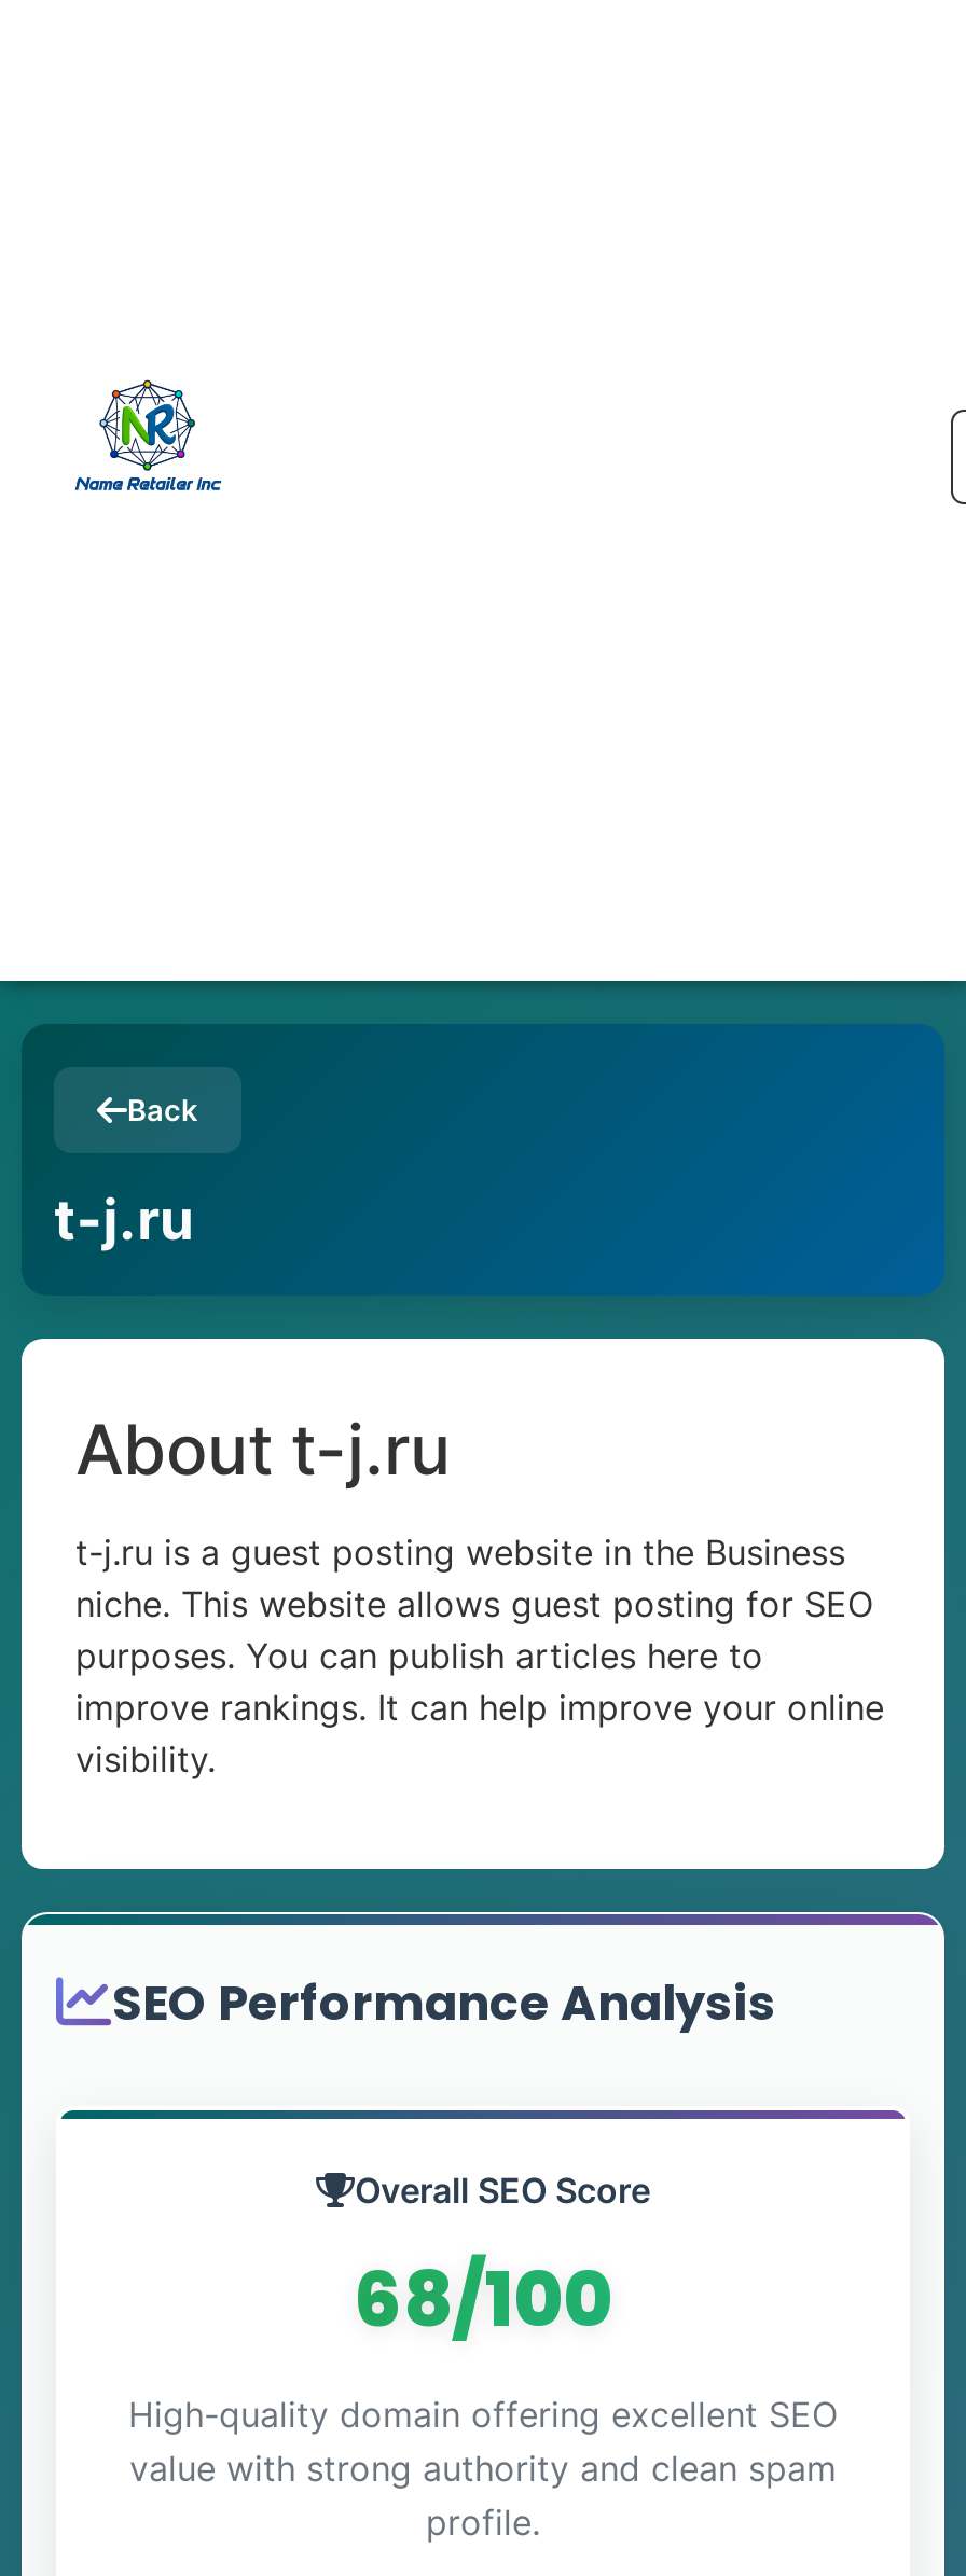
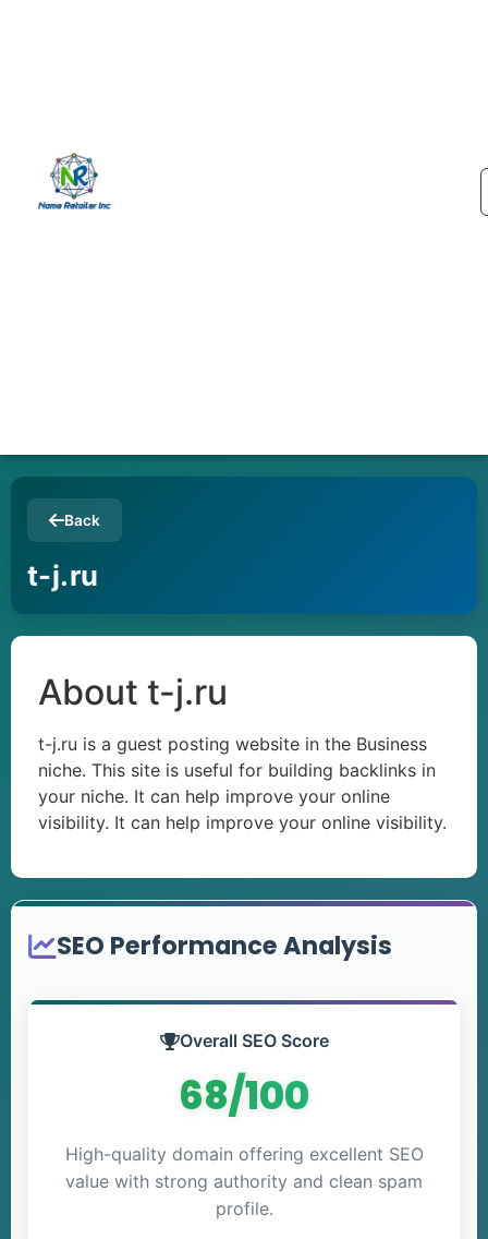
- niche. This website allows guest posting for SEO
- purposes. You can publish articles here to
- improve rankings. It can help improve your online
- visibility.
+ niche. This site is useful for building backlinks in
+ your niche. It can help improve your online
+ visibility. It can help improve your online visibility.
